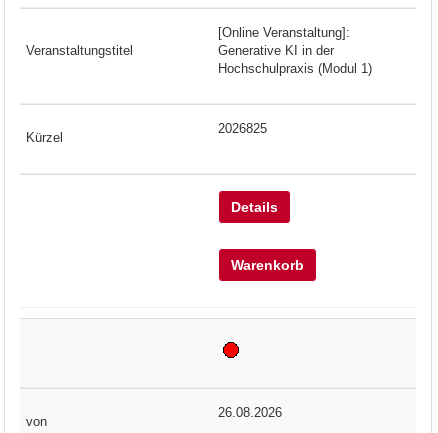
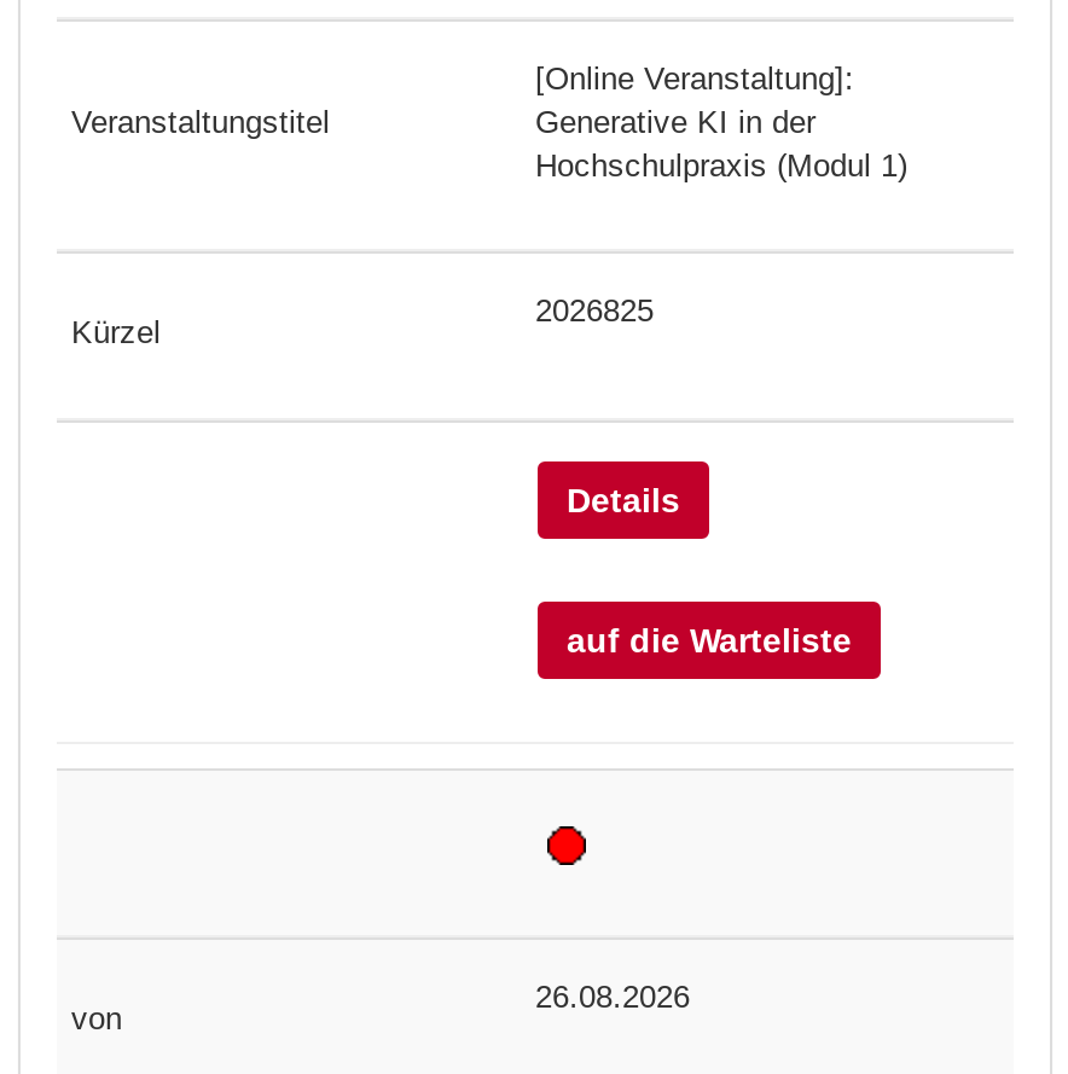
- Warenkorb
+ auf die Warteliste
